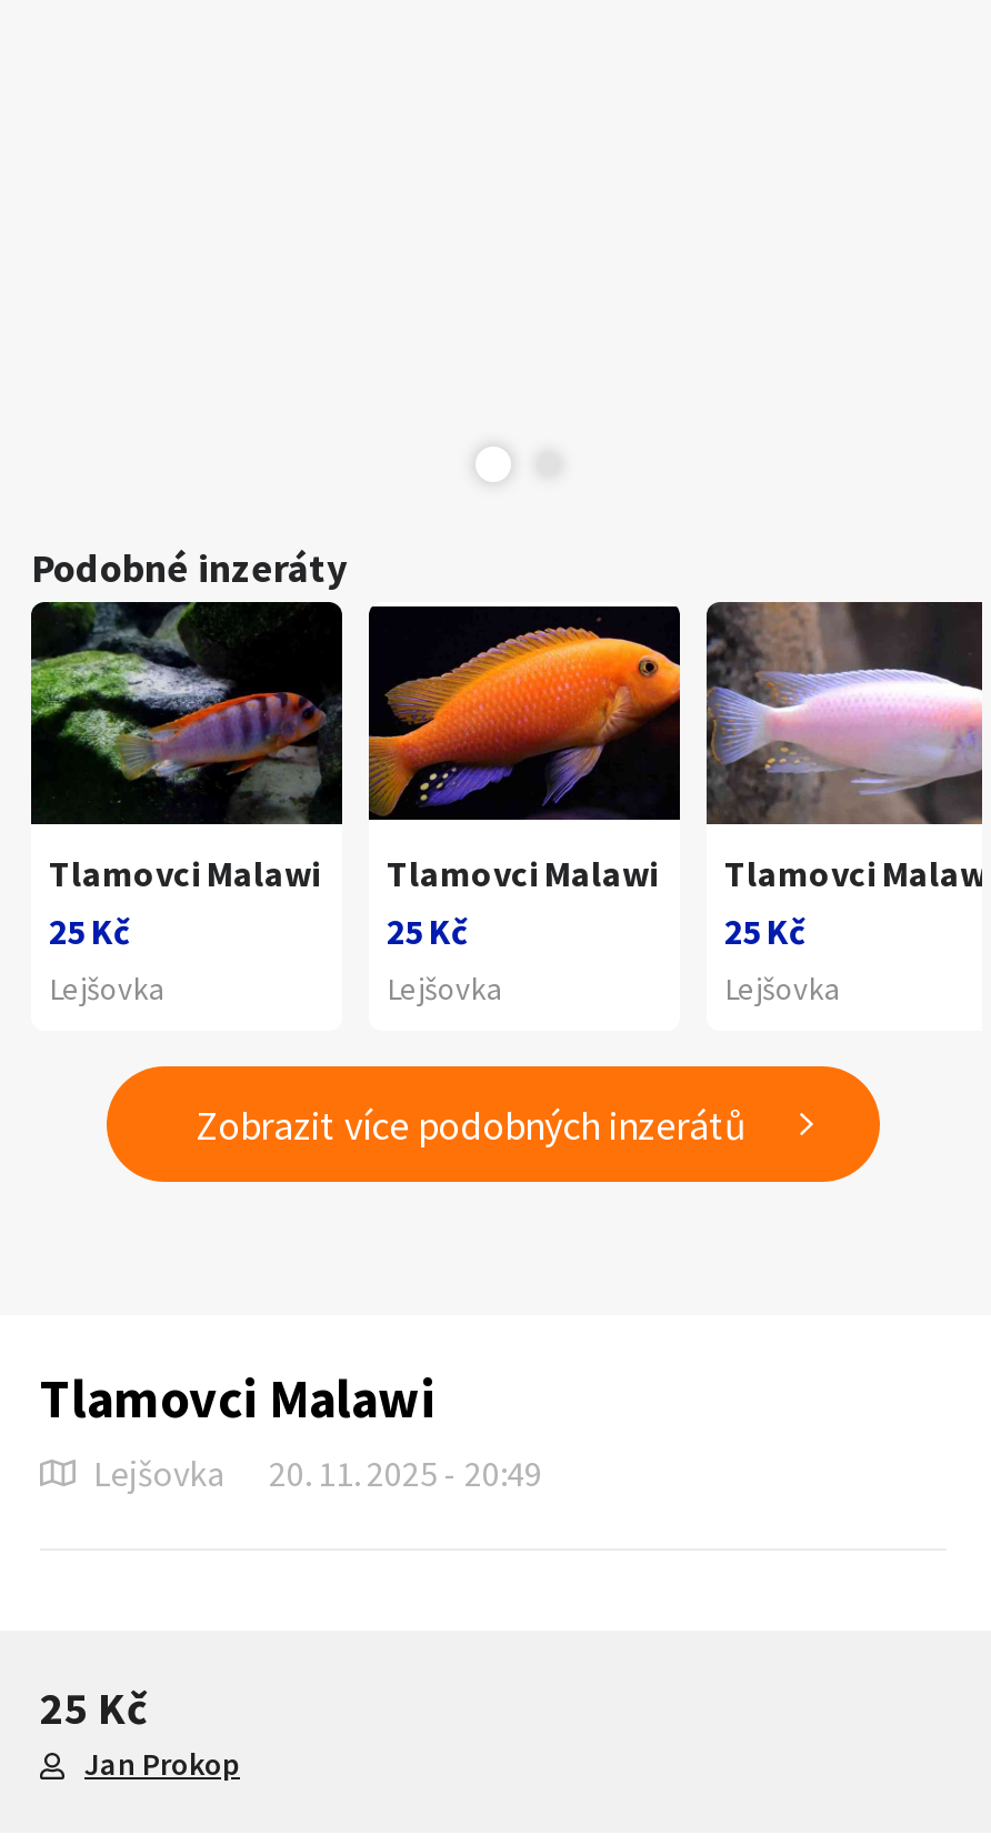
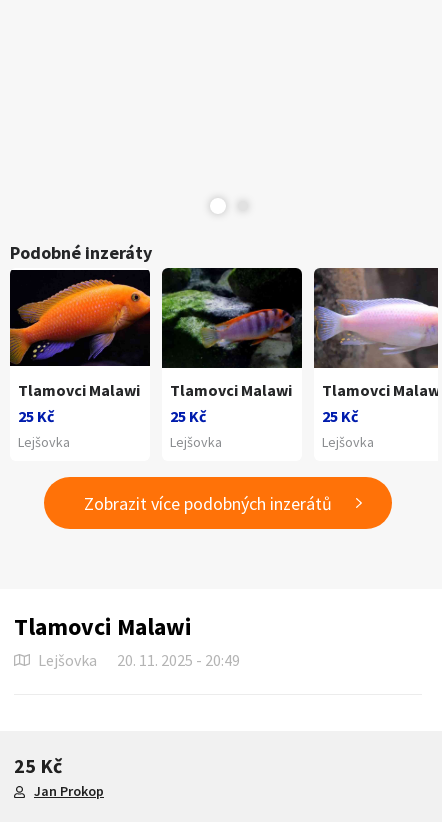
- [image]
+ [image]

- [image]
+ [image]
